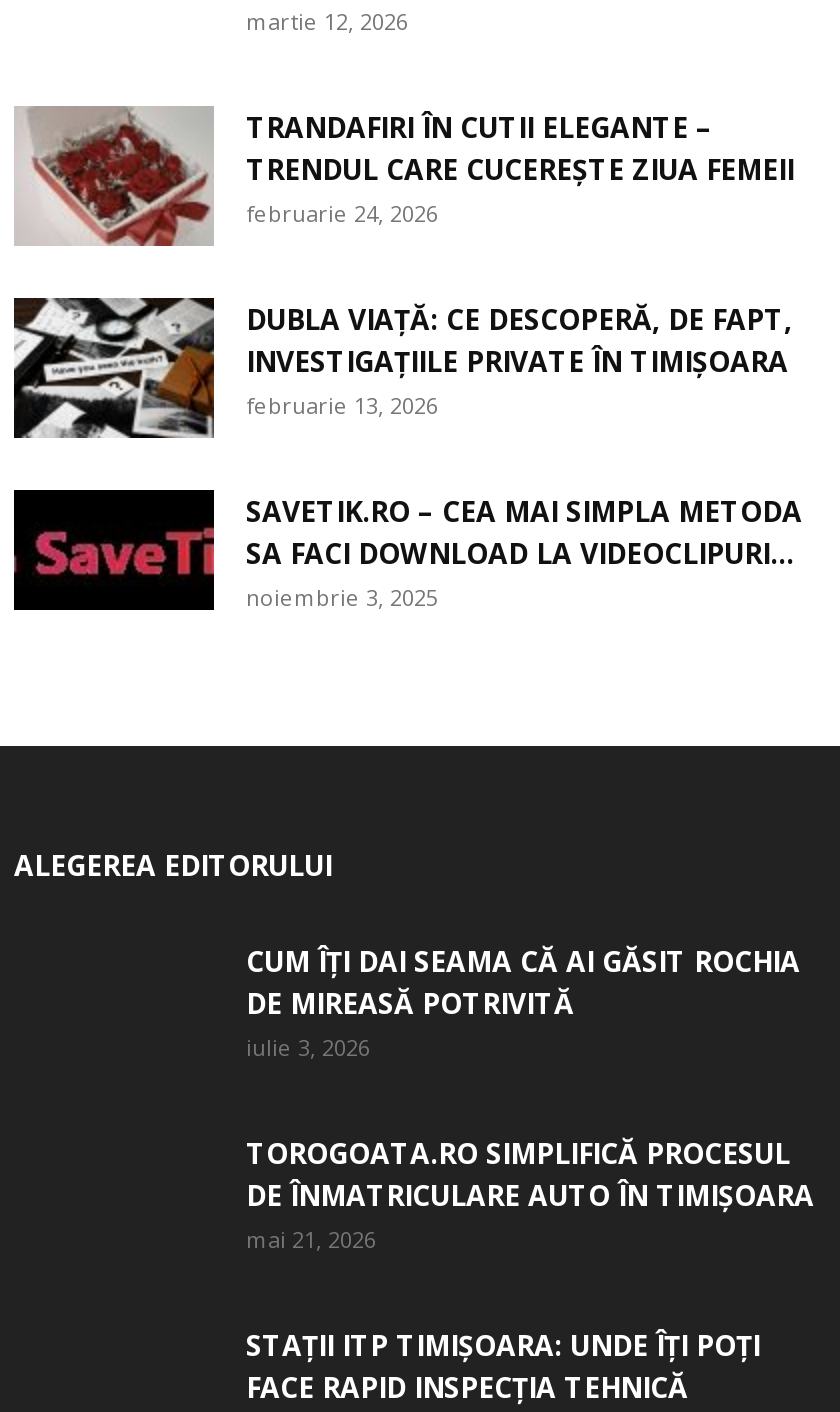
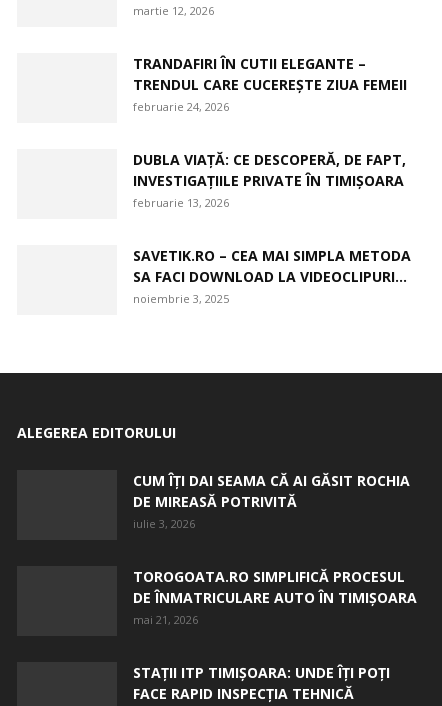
- [image]

- [image]

- [image]
